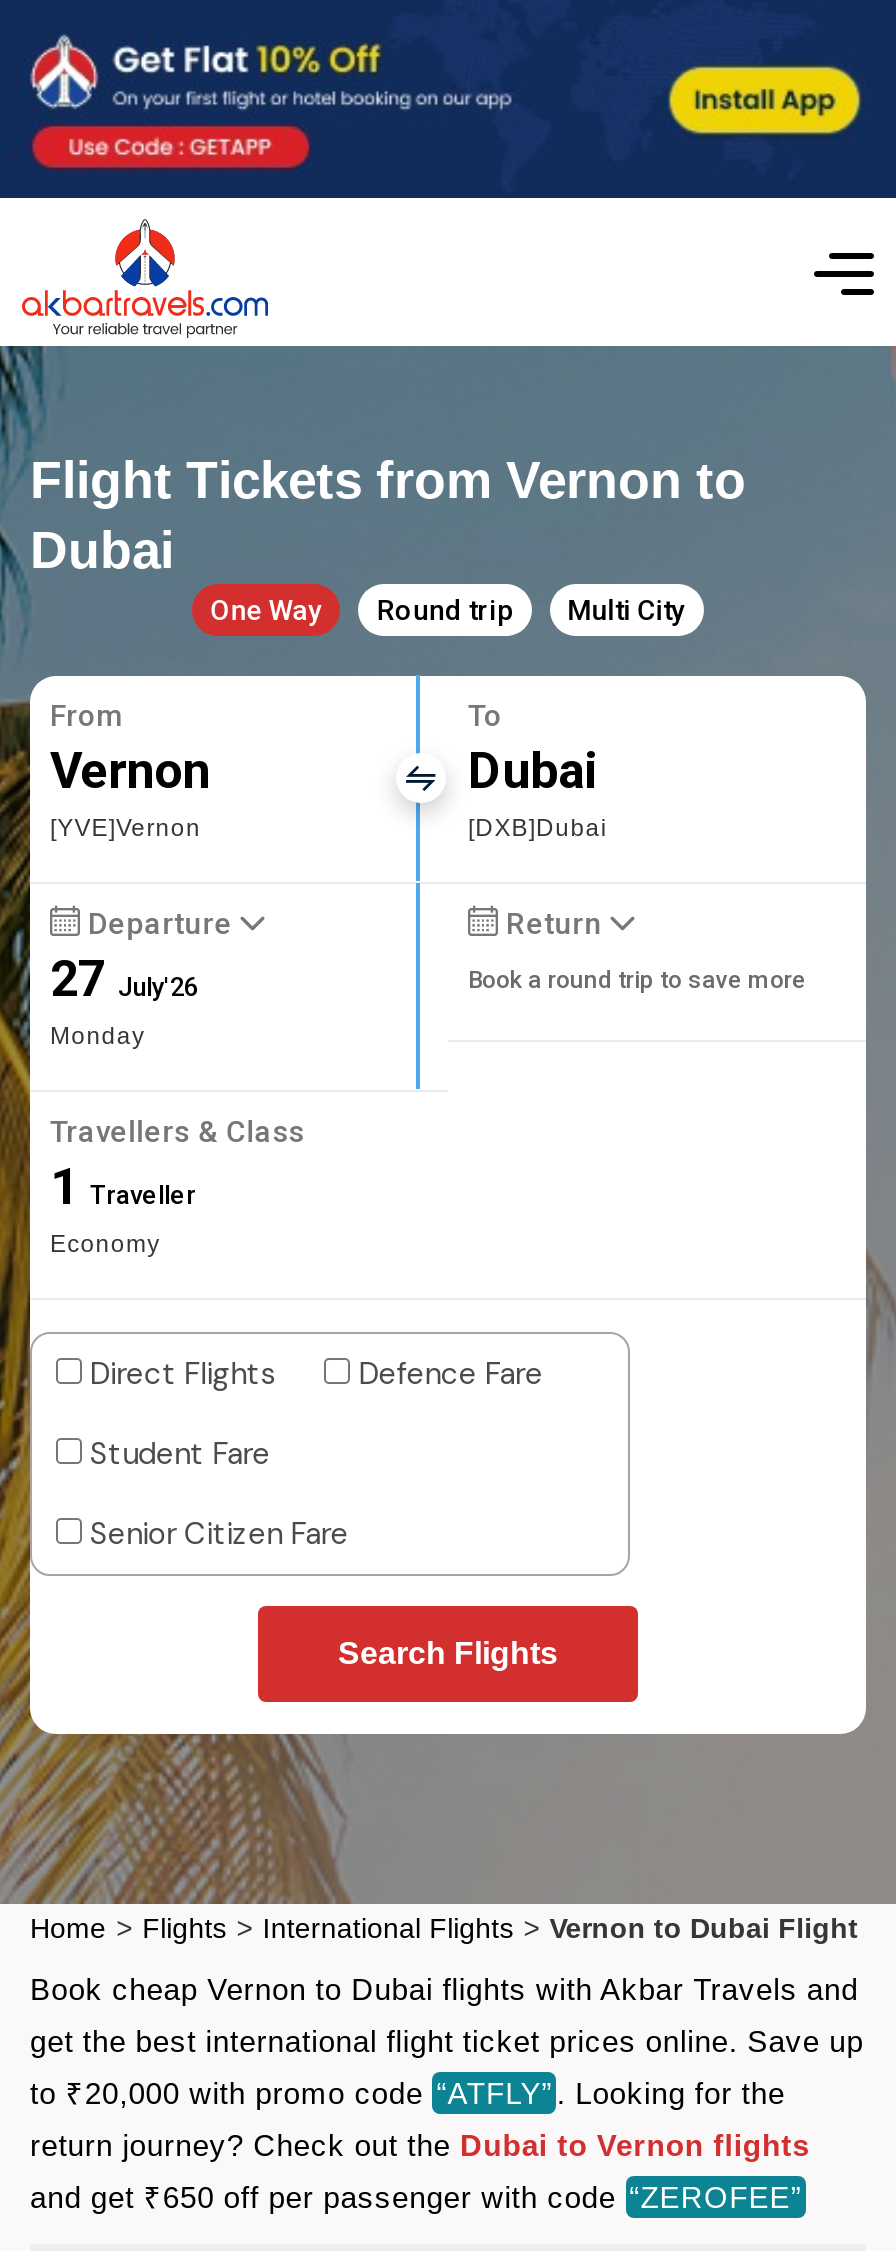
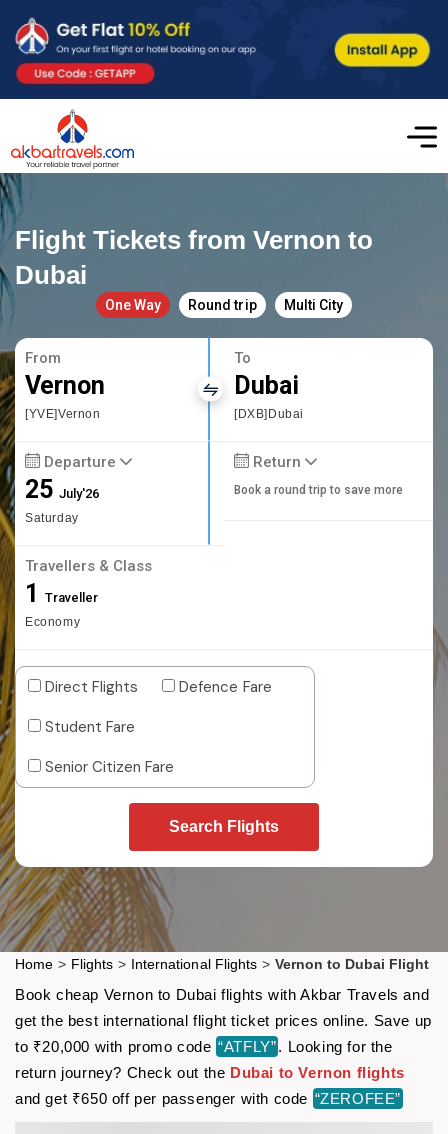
- 27 July'26
- Monday
+ 25 July'26
+ Saturday
